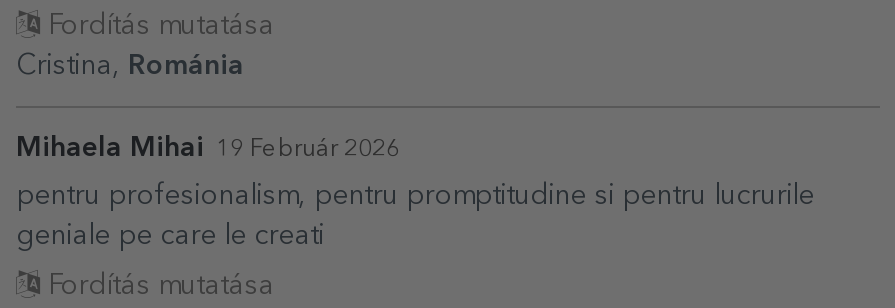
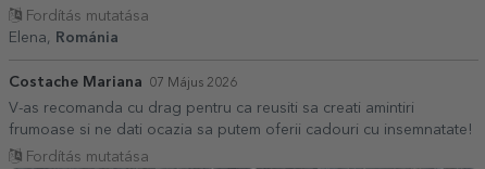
- Cristina, Románia
+ Elena, Románia

- Mihaela Mihai 19 Február 2026
+ Costache Mariana 07 Május 2026

- pentru profesionalism, pentru promptitudine si pentru lucrurile
- geniale pe care le creati
+ V-as recomanda cu drag pentru ca reusiti sa creati amintiri
+ frumoase si ne dati ocazia sa putem oferii cadouri cu insemnatate!
